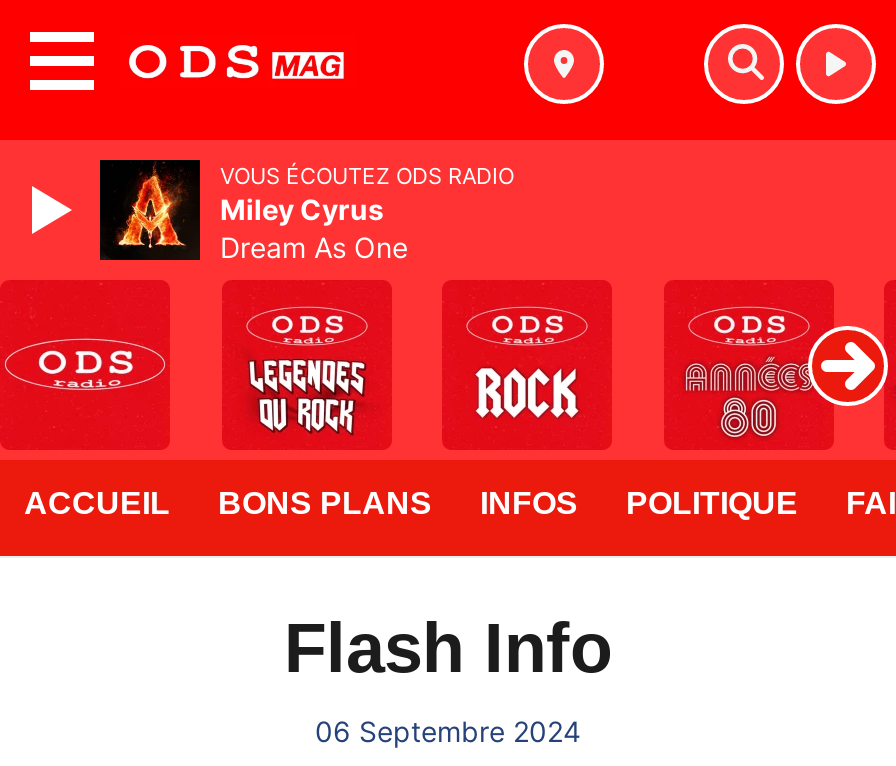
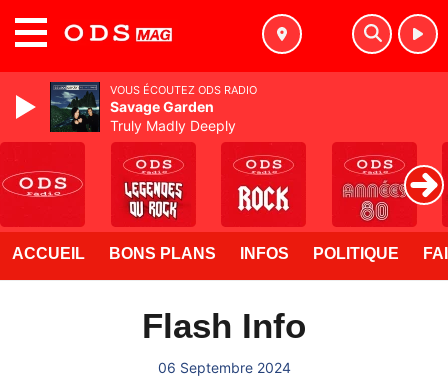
- [image]
- Miley Cyrus
- Dream As One
+ [image]
+ Savage Garden
+ Truly Madly Deeply
